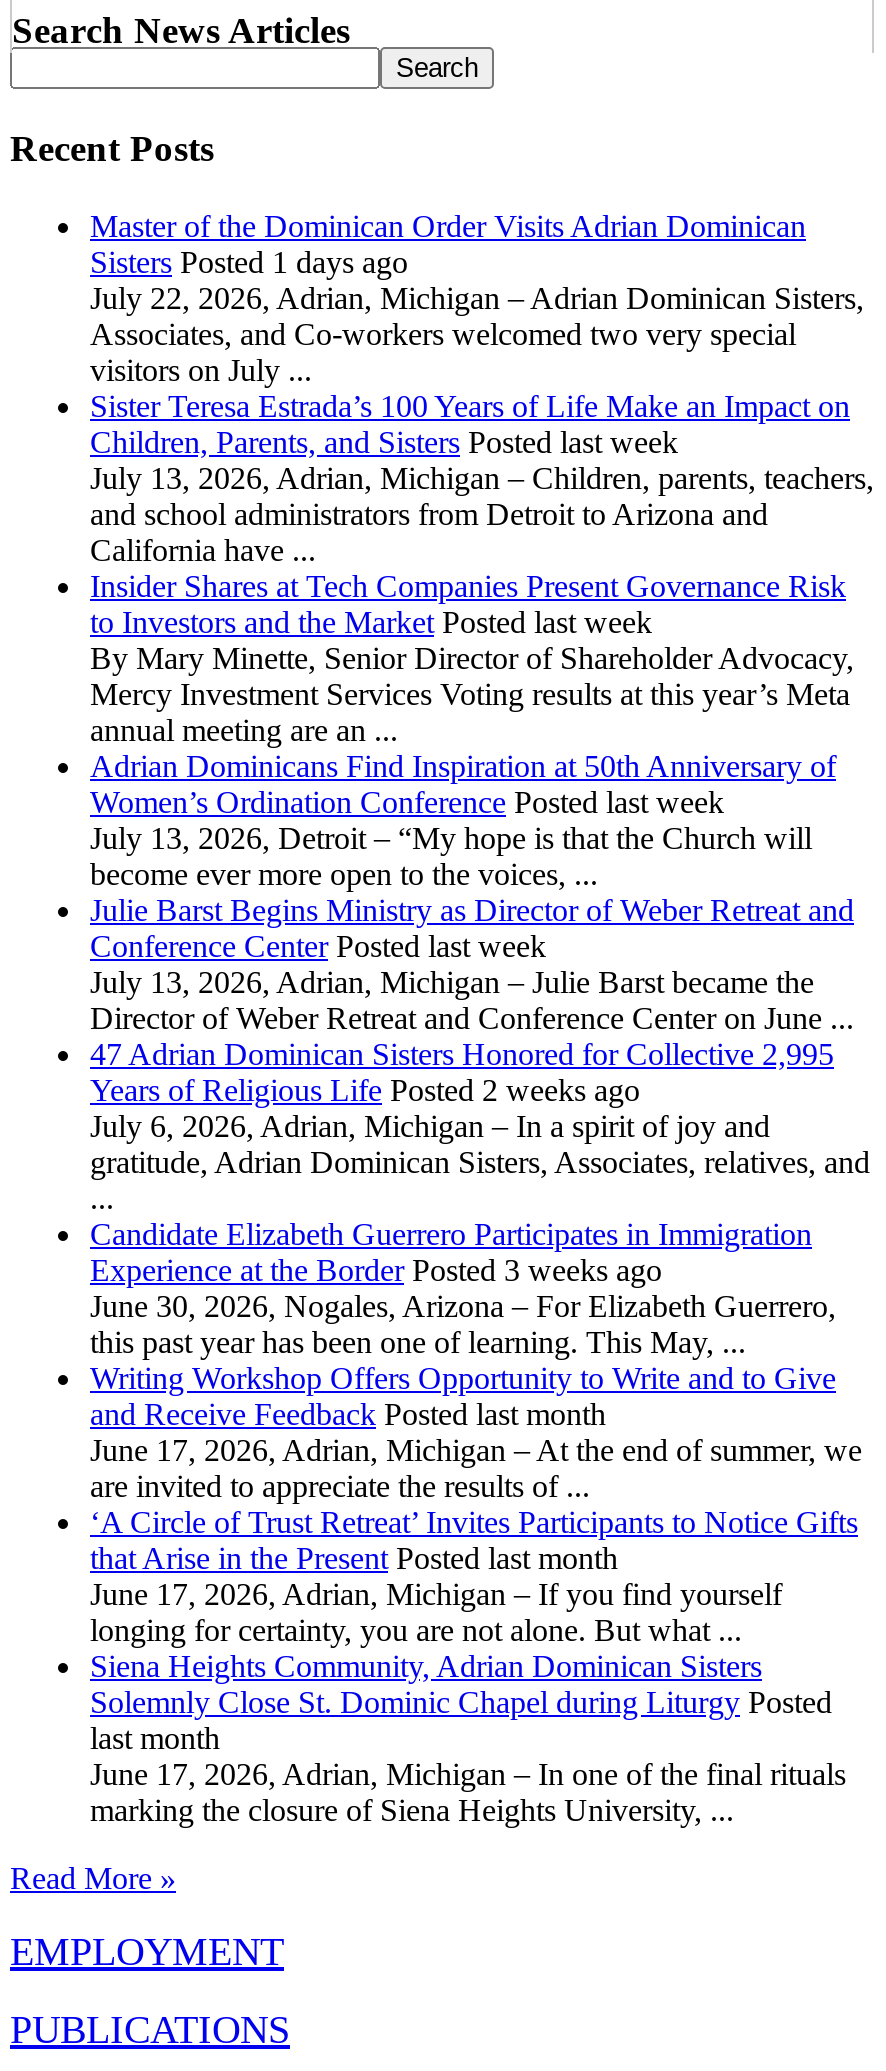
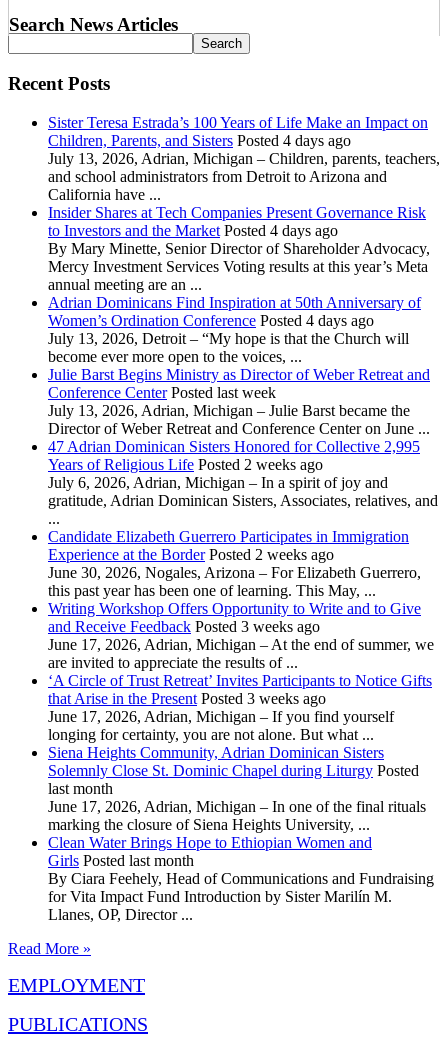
- Master of the Dominican Order Visits Adrian Dominican
- Sisters Posted 1 days ago
- July 22, 2026, Adrian, Michigan – Adrian Dominican Sisters,
- Associates, and Co-workers welcomed two very special
- visitors on July ...

moved up: Sister Teresa Estrada’s 100 Years of Life Make an Impact on

- Children, Parents, and Sisters Posted last week
+ Children, Parents, and Sisters Posted 4 days ago

moved up: July 13, 2026, Adrian, Michigan – Children, parents, teachers, | and school administrators from Detroit to Arizona and | California have ... | Insider Shares at Tech Companies Present Governance Risk

- to Investors and the Market Posted last week
+ to Investors and the Market Posted 4 days ago

moved up: By Mary Minette, Senior Director of Shareholder Advocacy, | Mercy Investment Services Voting results at this year’s Meta | annual meeting are an ... | Adrian Dominicans Find Inspiration at 50th Anniversary of

- Women’s Ordination Conference Posted last week
+ Women’s Ordination Conference Posted 4 days ago

moved up: July 13, 2026, Detroit – “My hope is that the Church will | become ever more open to the voices, ... | Julie Barst Begins Ministry as Director of Weber Retreat and | ... | gratitude, Adrian Dominican Sisters, Associates, relatives, and | Candidate Elizabeth Guerrero Participates in Immigration

- Experience at the Border Posted 3 weeks ago
+ Experience at the Border Posted 2 weeks ago

moved up: June 30, 2026, Nogales, Arizona – For Elizabeth Guerrero, | this past year has been one of learning. This May, ... | Writing Workshop Offers Opportunity to Write and to Give

- and Receive Feedback Posted last month
+ and Receive Feedback Posted 3 weeks ago

moved up: June 17, 2026, Adrian, Michigan – At the end of summer, we | are invited to appreciate the results of ... | ‘A Circle of Trust Retreat’ Invites Participants to Notice Gifts

- that Arise in the Present Posted last month
+ that Arise in the Present Posted 3 weeks ago

moved up: June 17, 2026, Adrian, Michigan – If you find yourself | longing for certainty, you are not alone. But what ... | Siena Heights Community, Adrian Dominican Sisters | Solemnly Close St. Dominic Chapel during Liturgy Posted | last month | June 17, 2026, Adrian, Michigan – In one of the final rituals | marking the closure of Siena Heights University, ...

+ Clean Water Brings Hope to Ethiopian Women and
+ Girls Posted last month
+ By Ciara Feehely, Head of Communications and Fundraising
+ for Vita Impact Fund Introduction by Sister Marilín M.
+ Llanes, OP, Director ...
